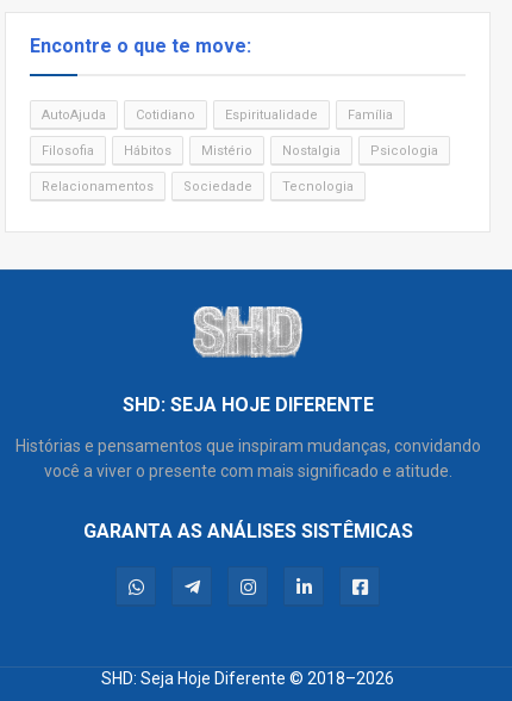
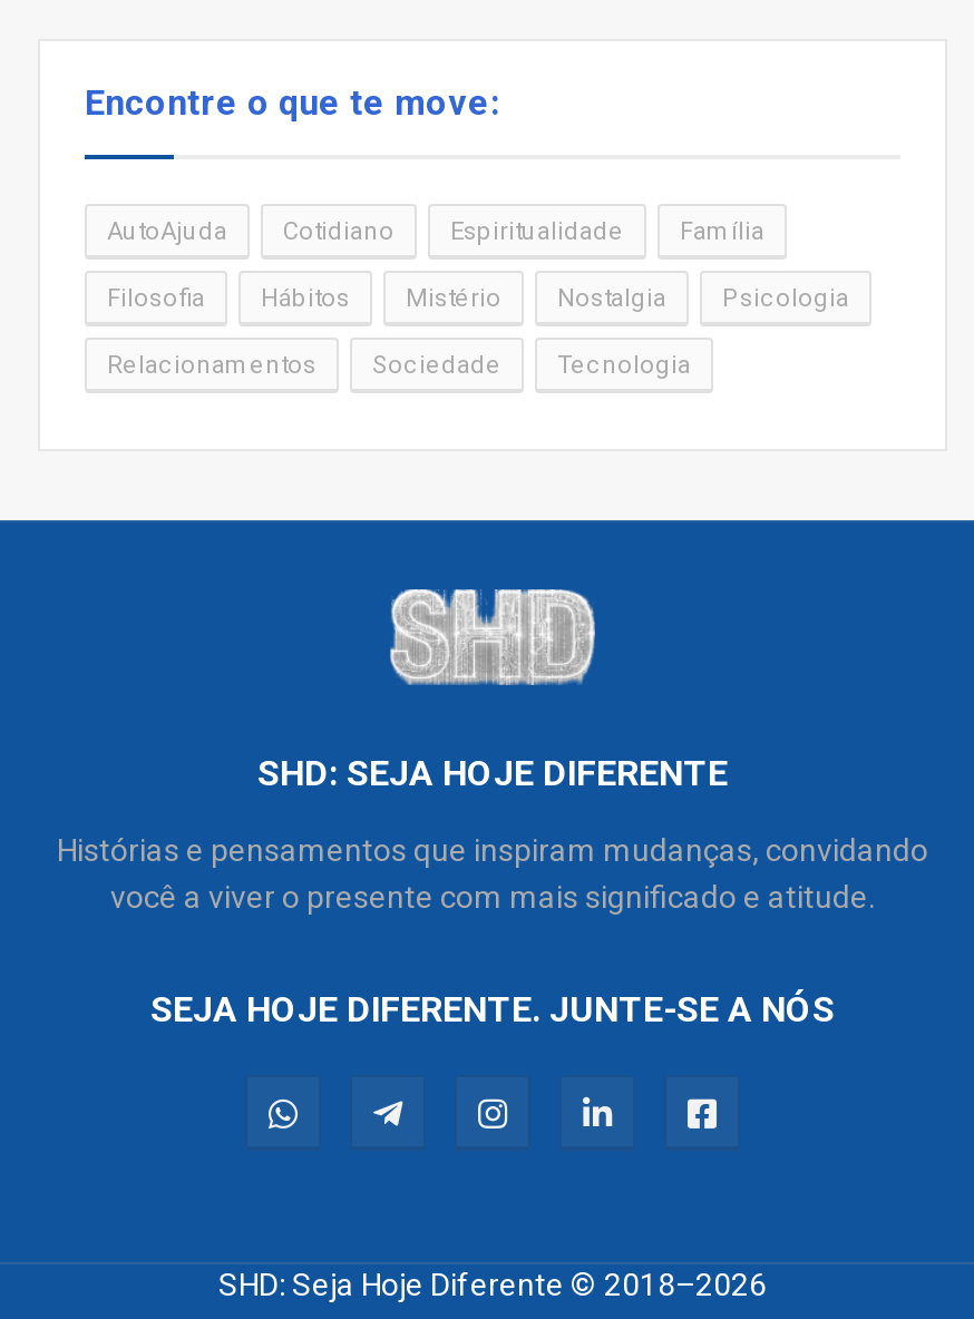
- GARANTA AS ANÁLISES SISTÊMICAS
+ SEJA HOJE DIFERENTE. JUNTE-SE A NÓS
